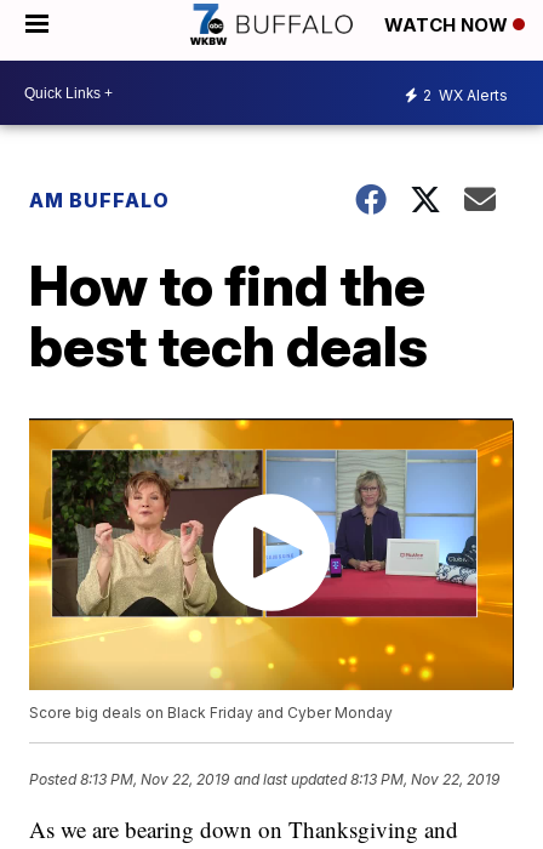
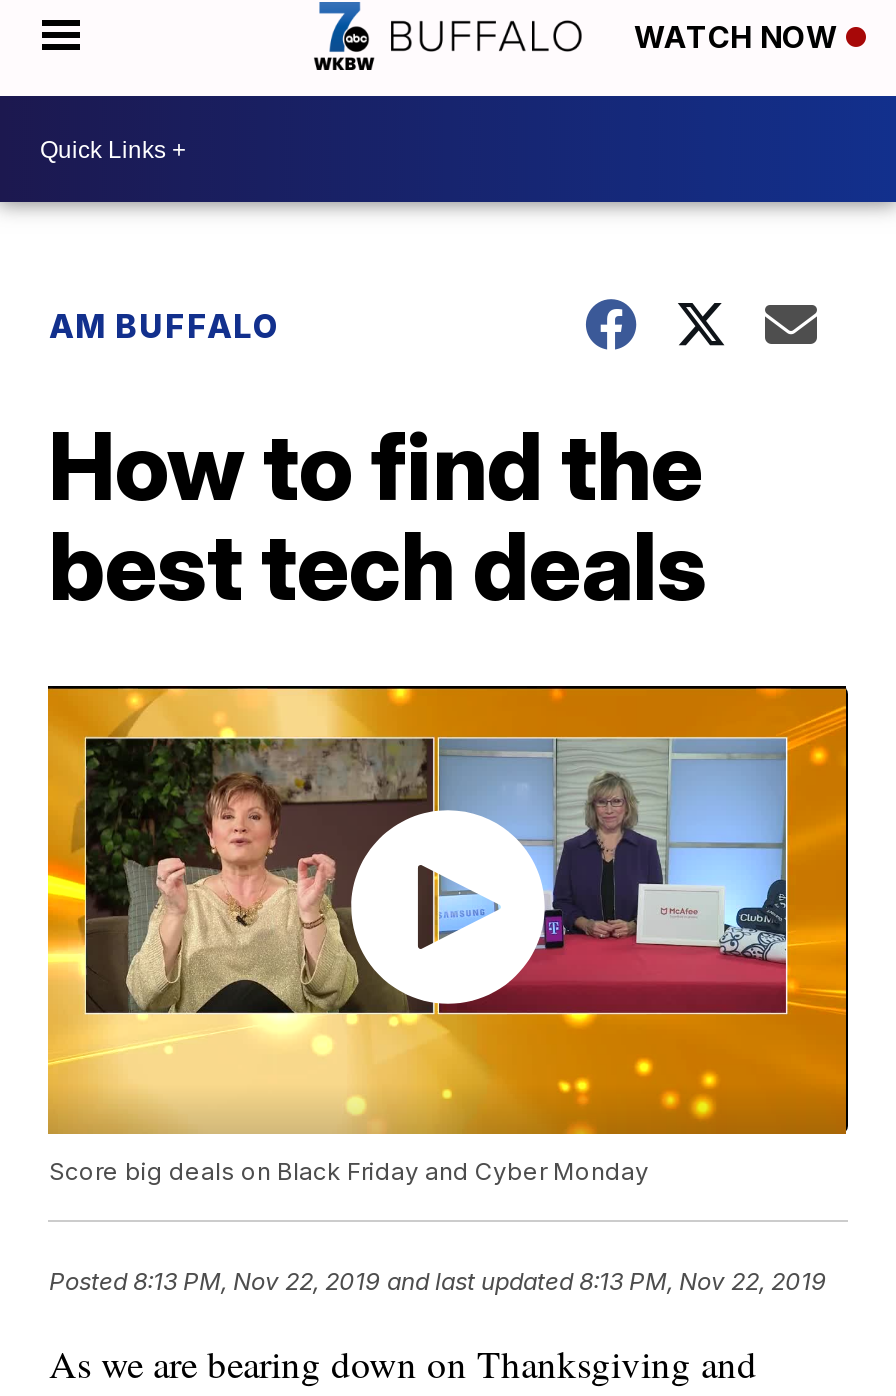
- 2 WX Alerts
